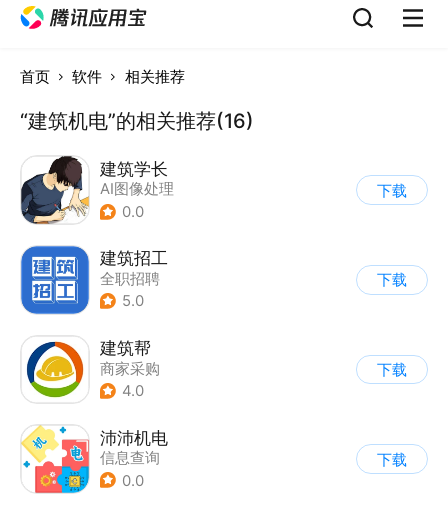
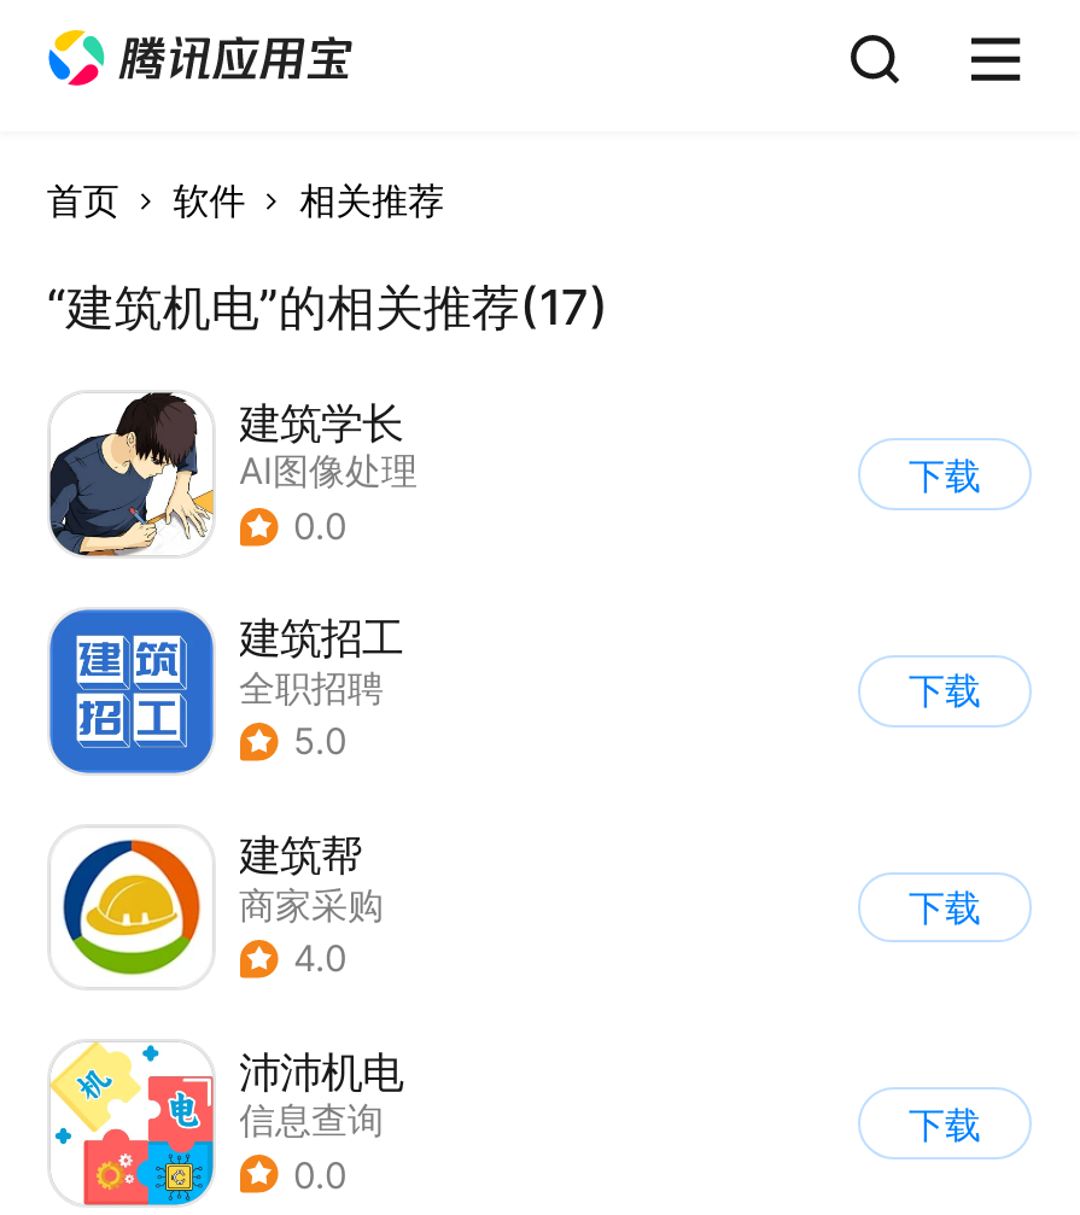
- “建筑机电”的相关推荐(16)
+ “建筑机电”的相关推荐(17)
